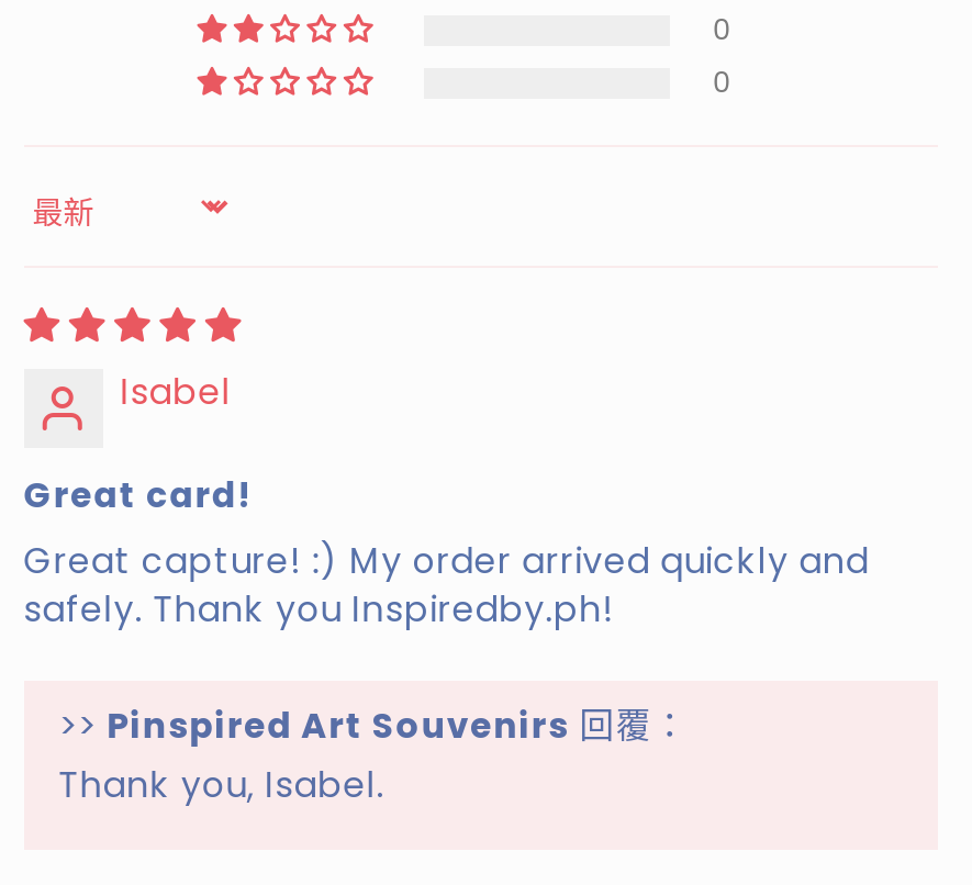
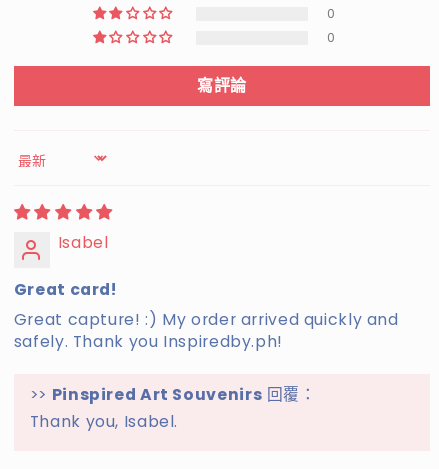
+ 寫評論
